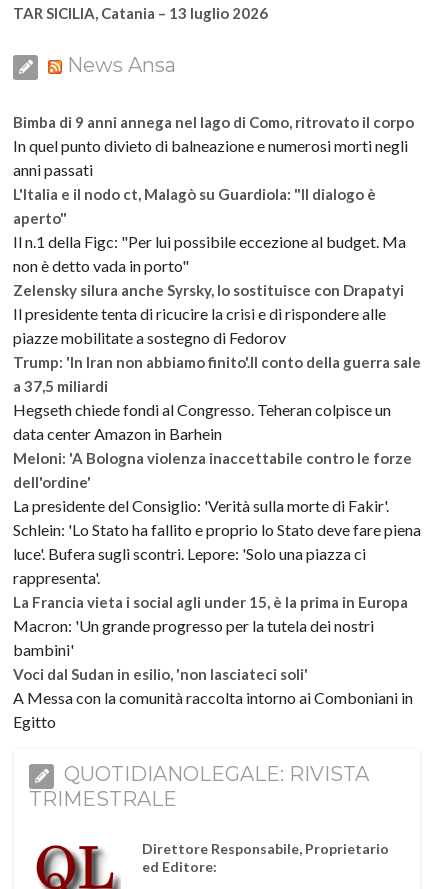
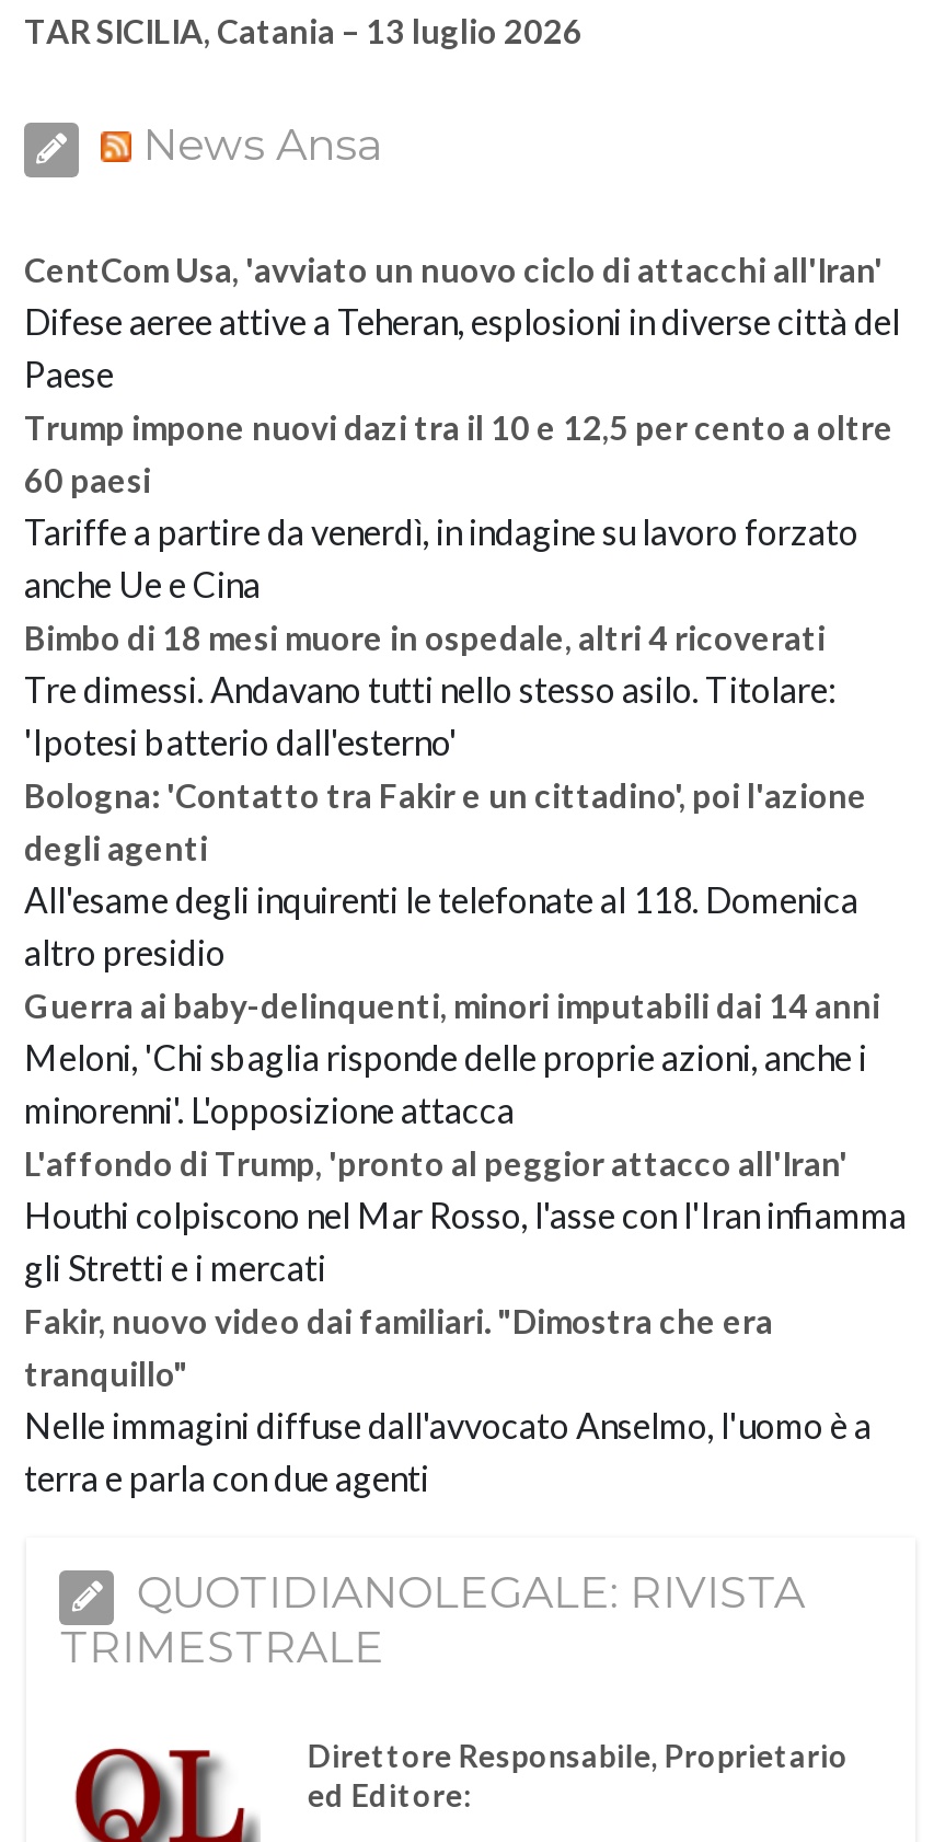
- Bimba di 9 anni annega nel lago di Como, ritrovato il corpo
- In quel punto divieto di balneazione e numerosi morti negli
- anni passati
- L'Italia e il nodo ct, Malagò su Guardiola: "Il dialogo è
- aperto"
- Il n.1 della Figc: "Per lui possibile eccezione al budget. Ma
- non è detto vada in porto"
- Zelensky silura anche Syrsky, lo sostituisce con Drapatyi
- Il presidente tenta di ricucire la crisi e di rispondere alle
- piazze mobilitate a sostegno di Fedorov
- Trump: 'In Iran non abbiamo finito'.Il conto della guerra sale
- a 37,5 miliardi
- Hegseth chiede fondi al Congresso. Teheran colpisce un
- data center Amazon in Barhein
- Meloni: 'A Bologna violenza inaccettabile contro le forze
- dell'ordine'
- La presidente del Consiglio: 'Verità sulla morte di Fakir'.
- Schlein: 'Lo Stato ha fallito e proprio lo Stato deve fare piena
- luce'. Bufera sugli scontri. Lepore: 'Solo una piazza ci
- rappresenta'.
- La Francia vieta i social agli under 15, è la prima in Europa
- Macron: 'Un grande progresso per la tutela dei nostri
- bambini'
- Voci dal Sudan in esilio, 'non lasciateci soli'
- A Messa con la comunità raccolta intorno ai Comboniani in
- Egitto
+ CentCom Usa, 'avviato un nuovo ciclo di attacchi all'Iran'
+ Difese aeree attive a Teheran, esplosioni in diverse città del
+ Paese
+ Trump impone nuovi dazi tra il 10 e 12,5 per cento a oltre
+ 60 paesi
+ Tariffe a partire da venerdì, in indagine su lavoro forzato
+ anche Ue e Cina
+ Bimbo di 18 mesi muore in ospedale, altri 4 ricoverati
+ Tre dimessi. Andavano tutti nello stesso asilo. Titolare:
+ 'Ipotesi batterio dall'esterno'
+ Bologna: 'Contatto tra Fakir e un cittadino', poi l'azione
+ degli agenti
+ All'esame degli inquirenti le telefonate al 118. Domenica
+ altro presidio
+ Guerra ai baby-delinquenti, minori imputabili dai 14 anni
+ Meloni, 'Chi sbaglia risponde delle proprie azioni, anche i
+ minorenni'. L'opposizione attacca
+ L'affondo di Trump, 'pronto al peggior attacco all'Iran'
+ Houthi colpiscono nel Mar Rosso, l'asse con l'Iran infiamma
+ gli Stretti e i mercati
+ Fakir, nuovo video dai familiari. "Dimostra che era
+ tranquillo"
+ Nelle immagini diffuse dall'avvocato Anselmo, l'uomo è a
+ terra e parla con due agenti
